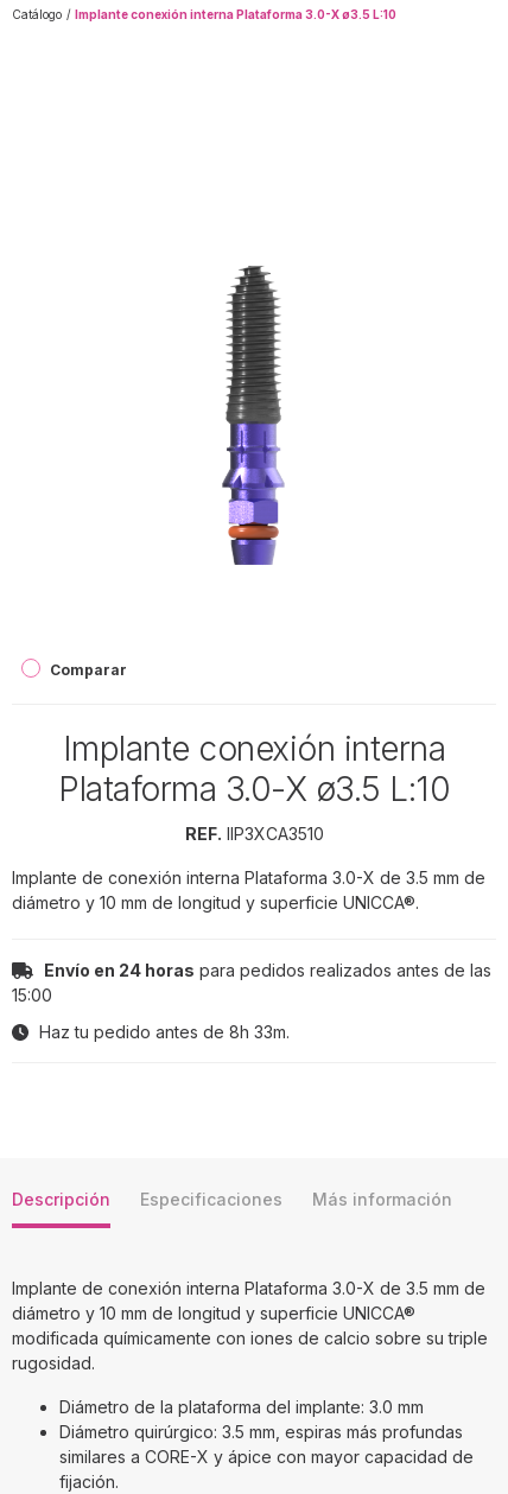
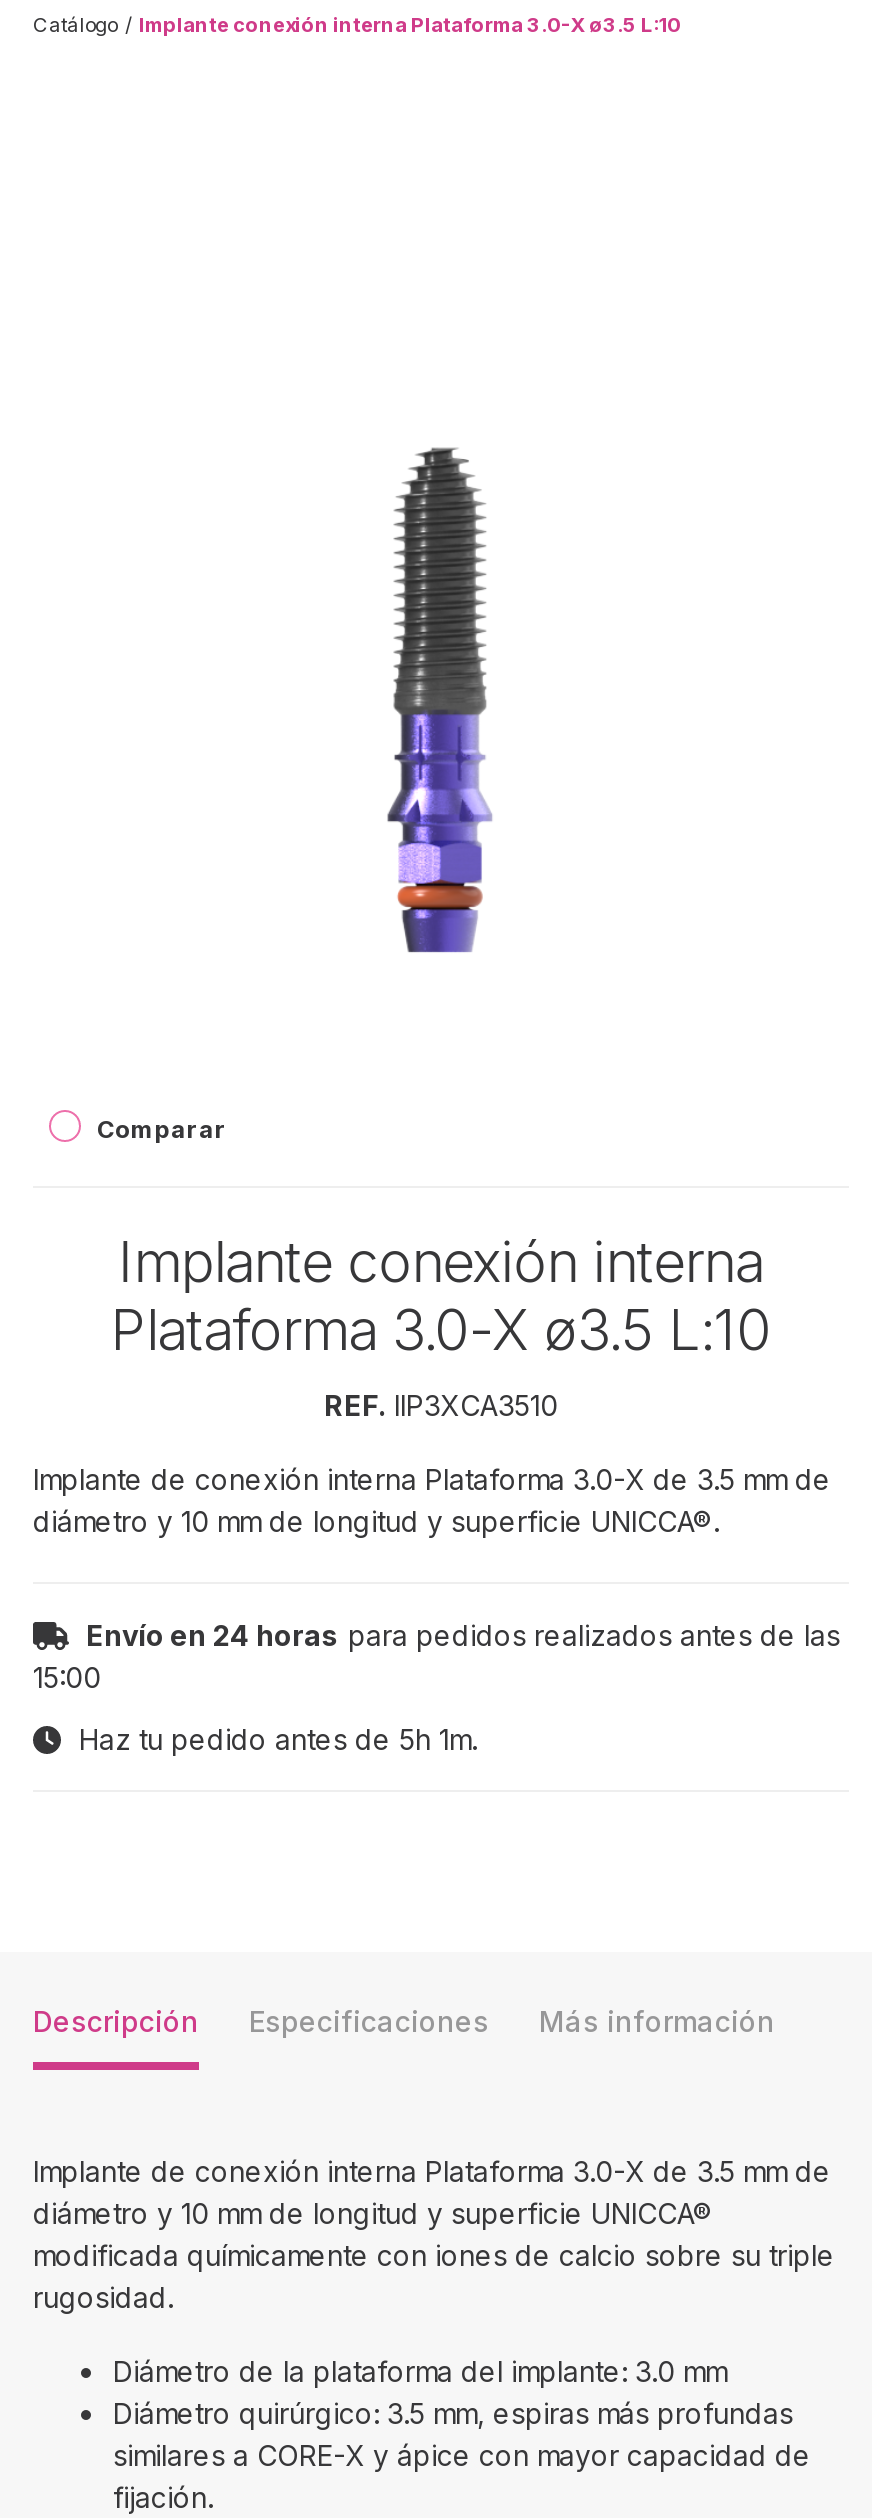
- Haz tu pedido antes de 8h 33m.
+ Haz tu pedido antes de 5h 1m.
